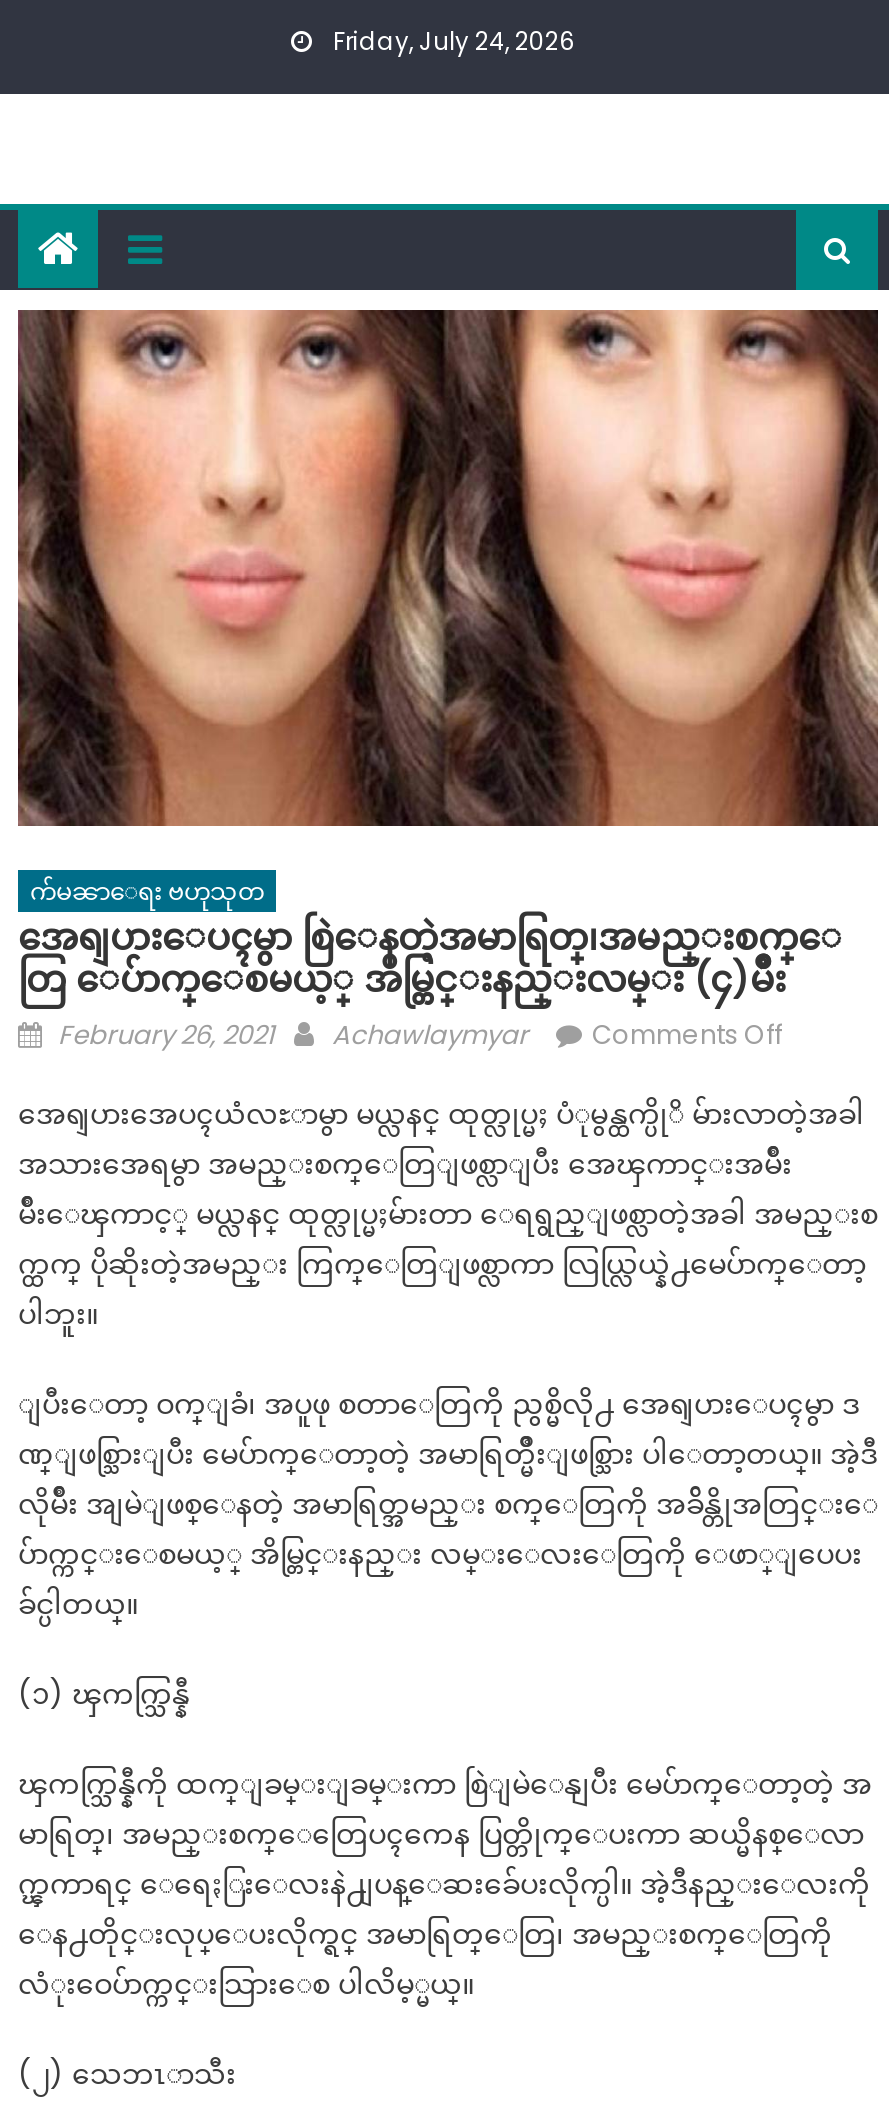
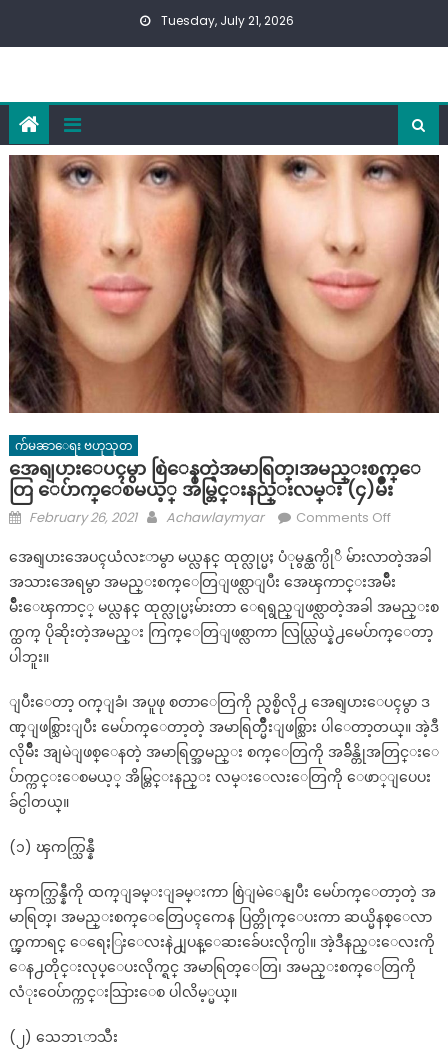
- Friday, July 24, 2026
+ Tuesday, July 21, 2026
